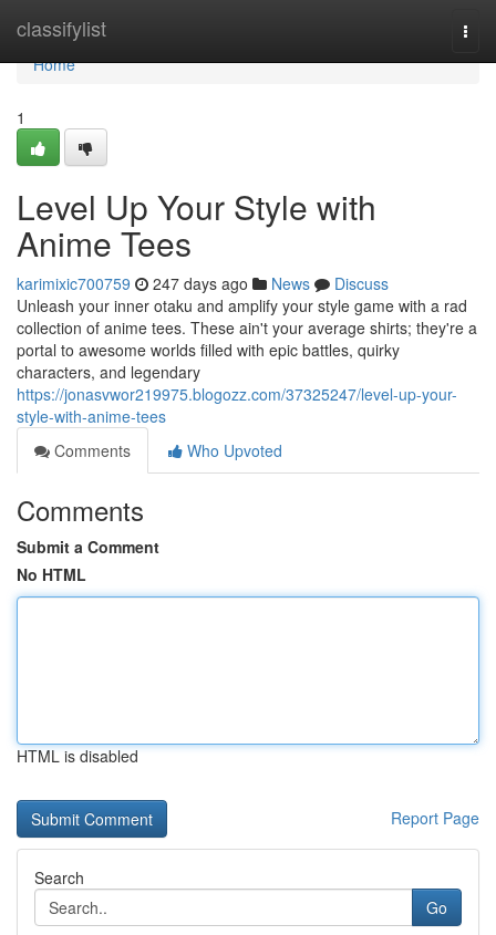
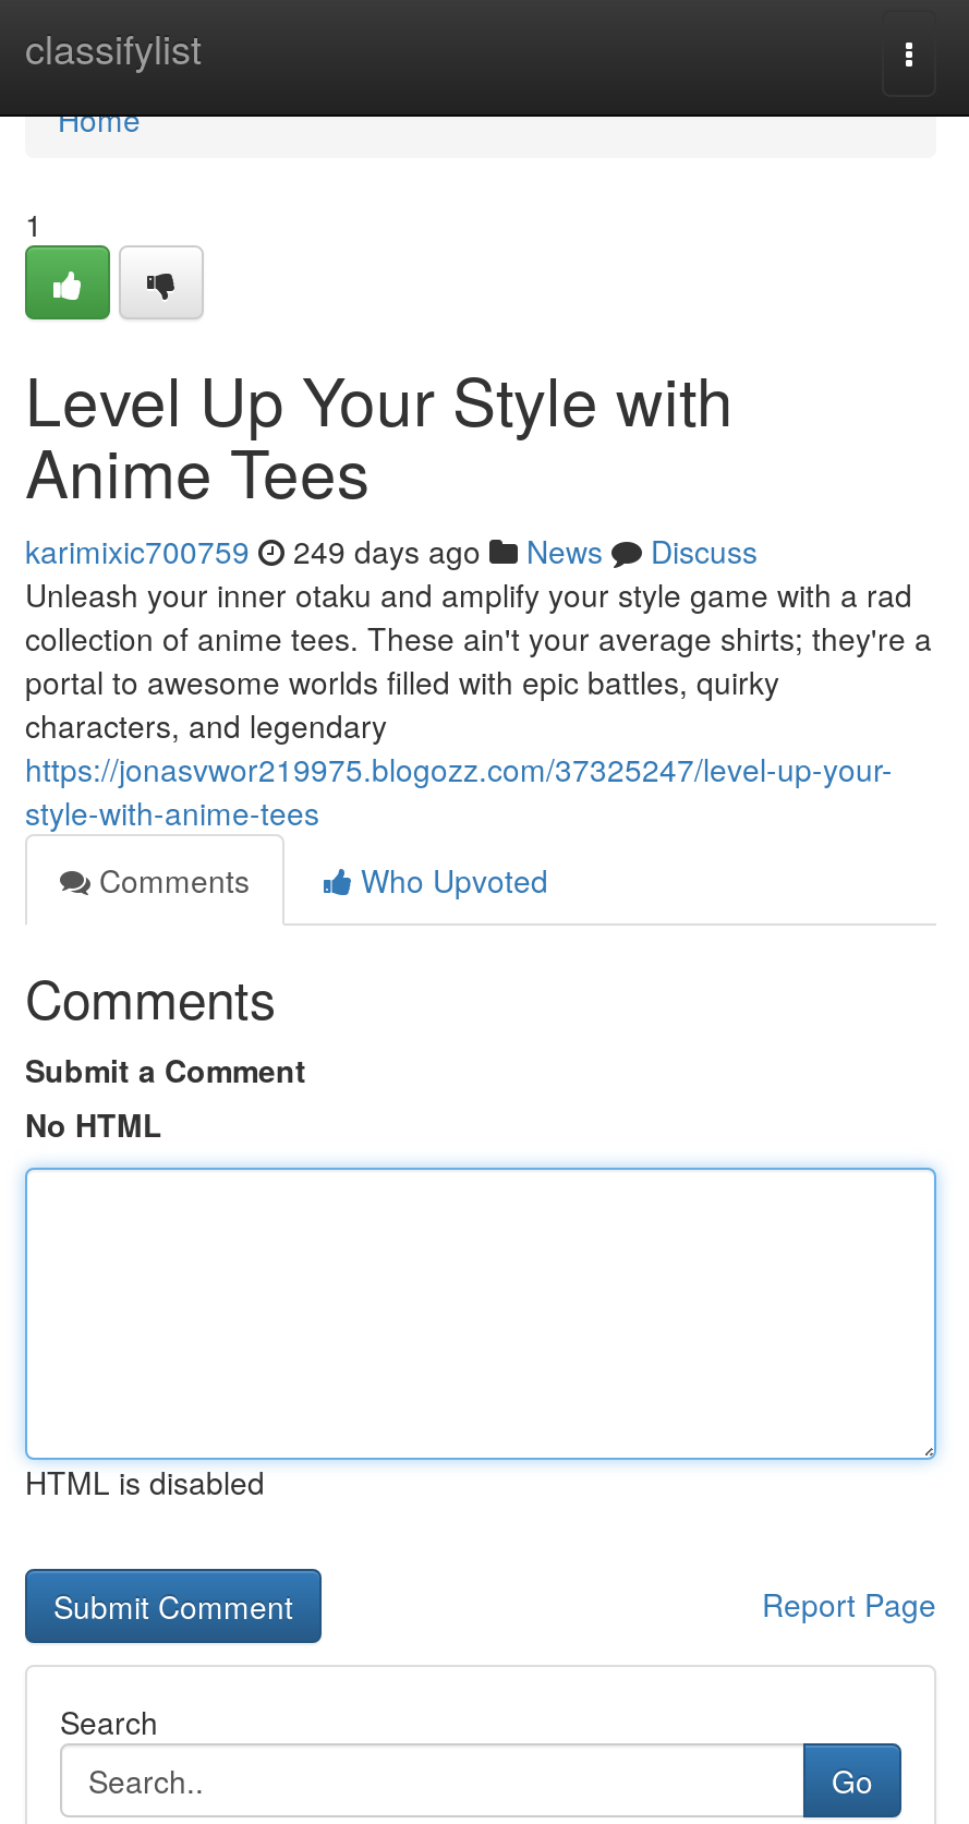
- karimixic700759 247 days ago News Discuss
+ karimixic700759 249 days ago News Discuss
